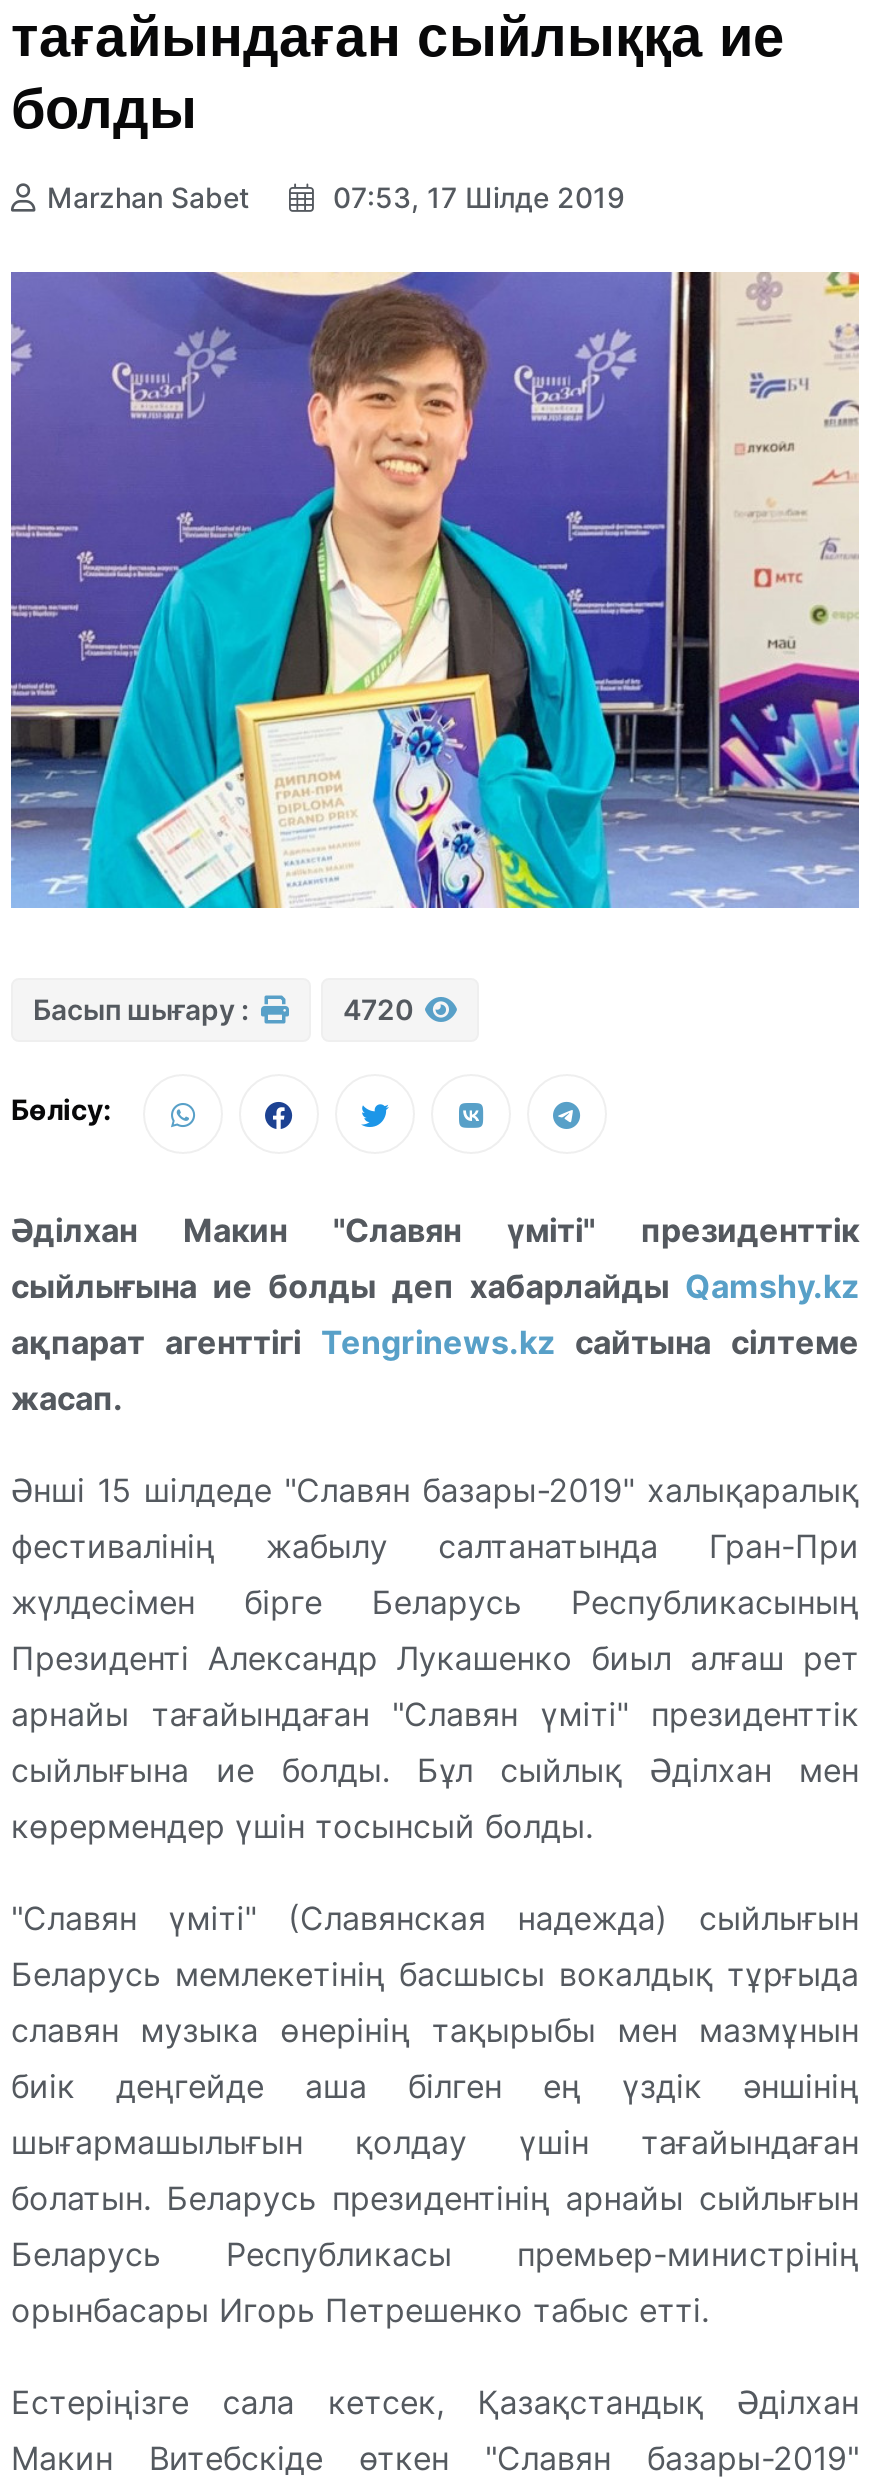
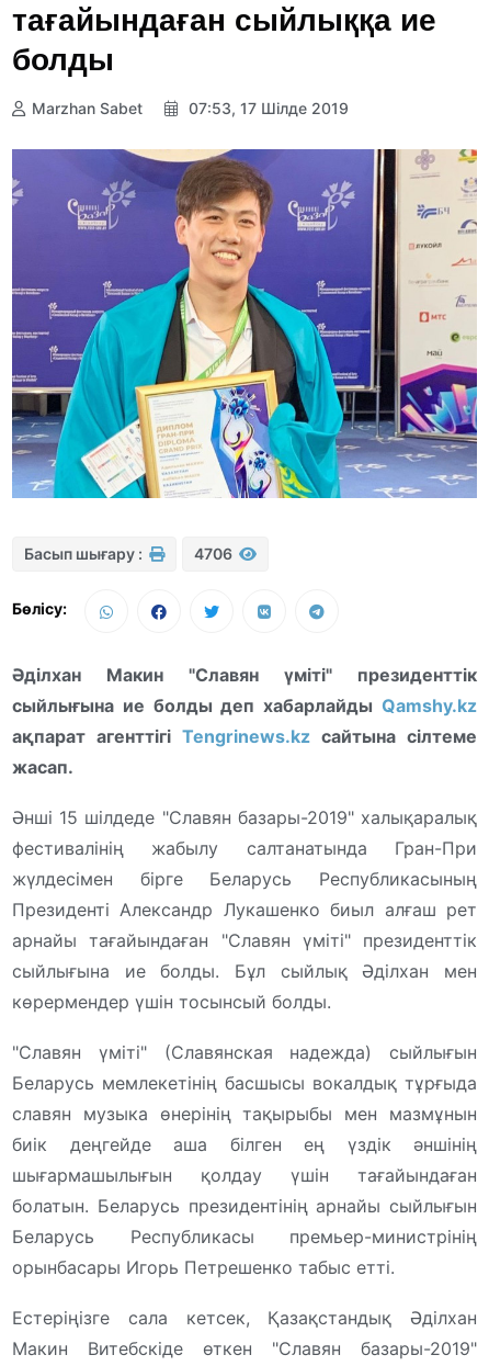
- 4720
+ 4706
